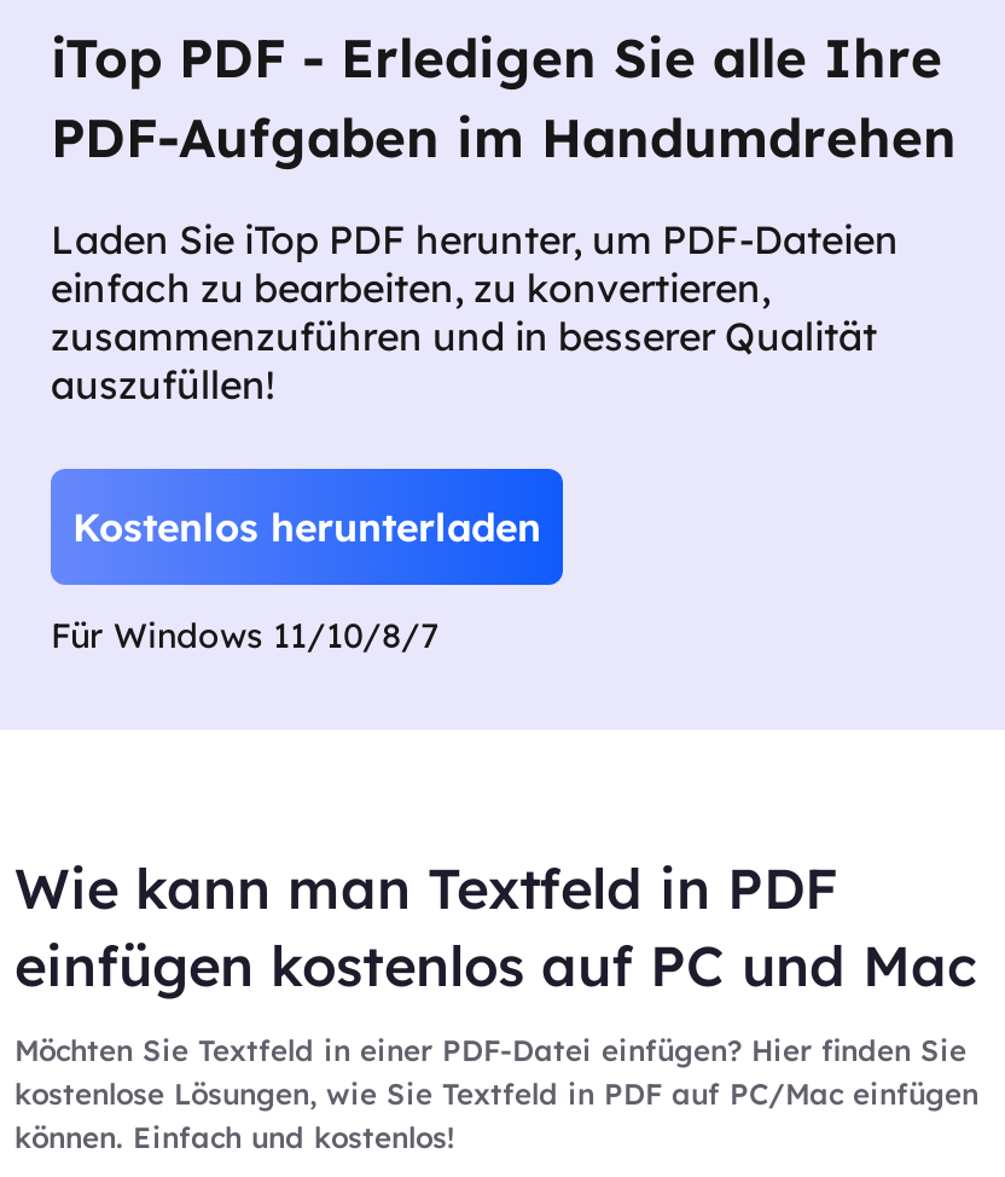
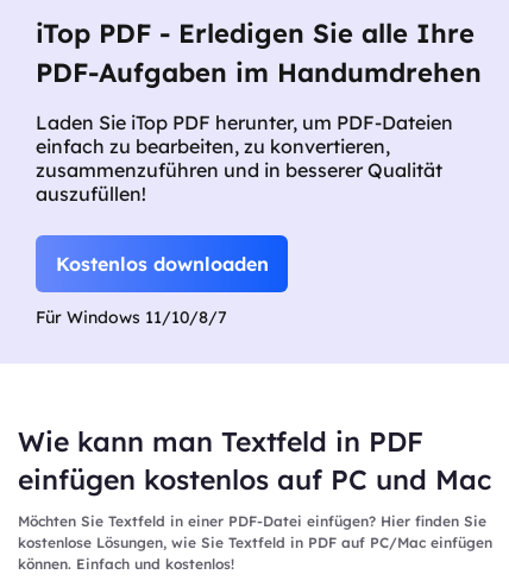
- Kostenlos herunterladen
+ Kostenlos downloaden
